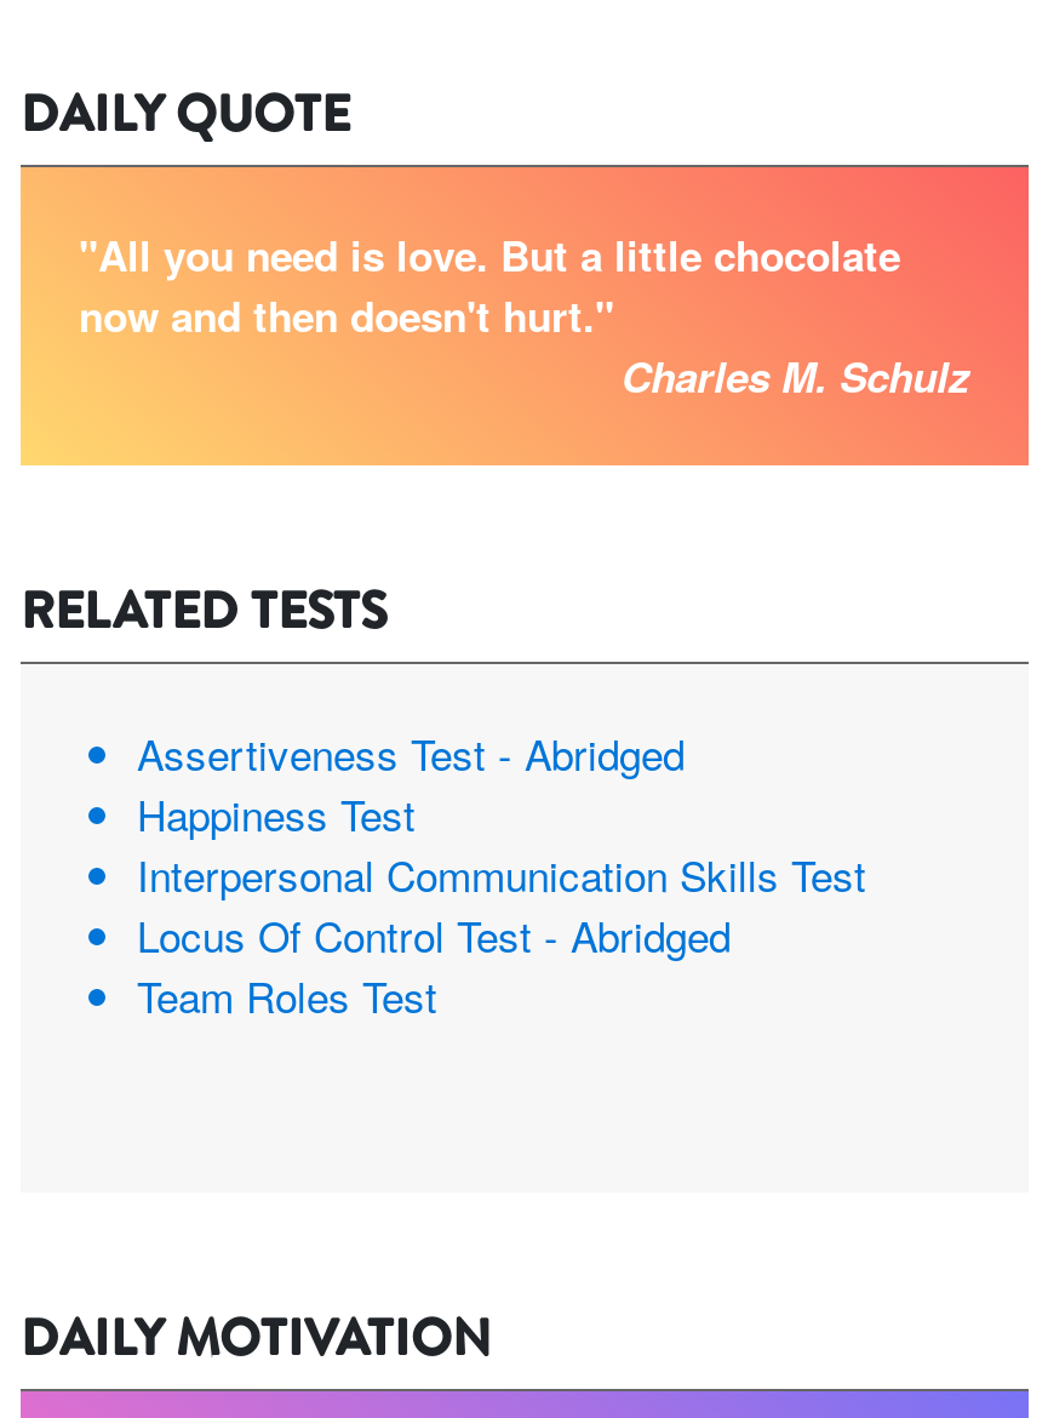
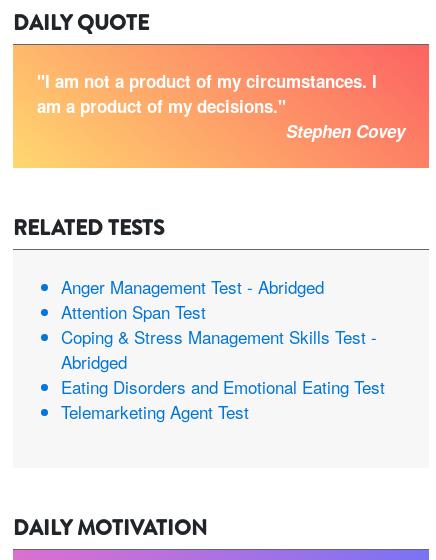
- "All you need is love. But a little chocolate
- now and then doesn't hurt."
- Charles M. Schulz
+ "I am not a product of my circumstances. I
+ am a product of my decisions."
+ Stephen Covey

- Assertiveness Test - Abridged
- Happiness Test
- Interpersonal Communication Skills Test
- Locus Of Control Test - Abridged
- Team Roles Test
+ Anger Management Test - Abridged
+ Attention Span Test
+ Coping & Stress Management Skills Test -
+ Abridged
+ Eating Disorders and Emotional Eating Test
+ Telemarketing Agent Test
